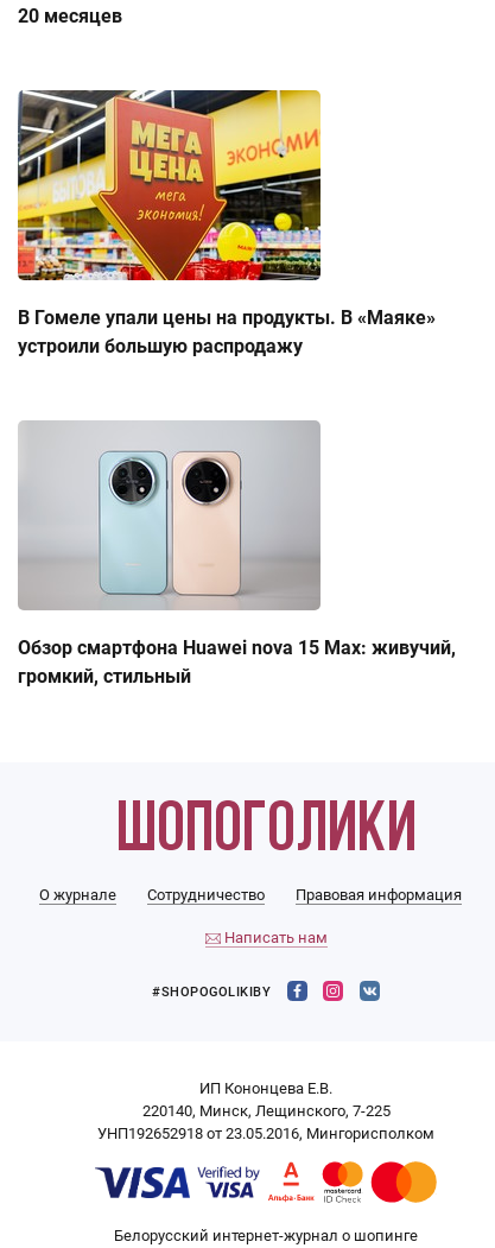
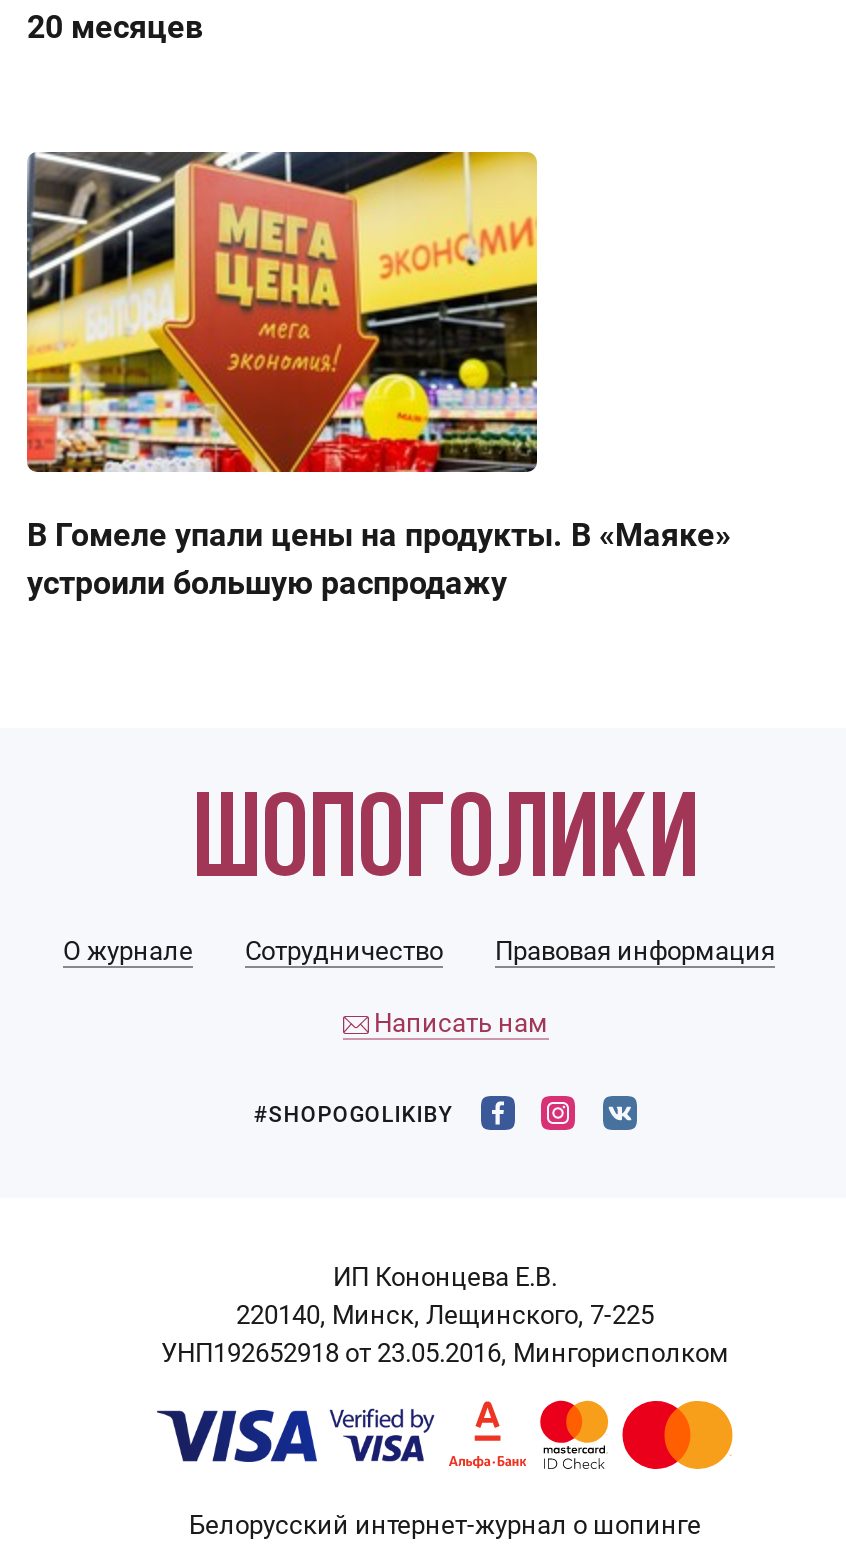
- [image]
- Обзор смартфона Huawei nova 15 Max: живучий,
- громкий, стильный
